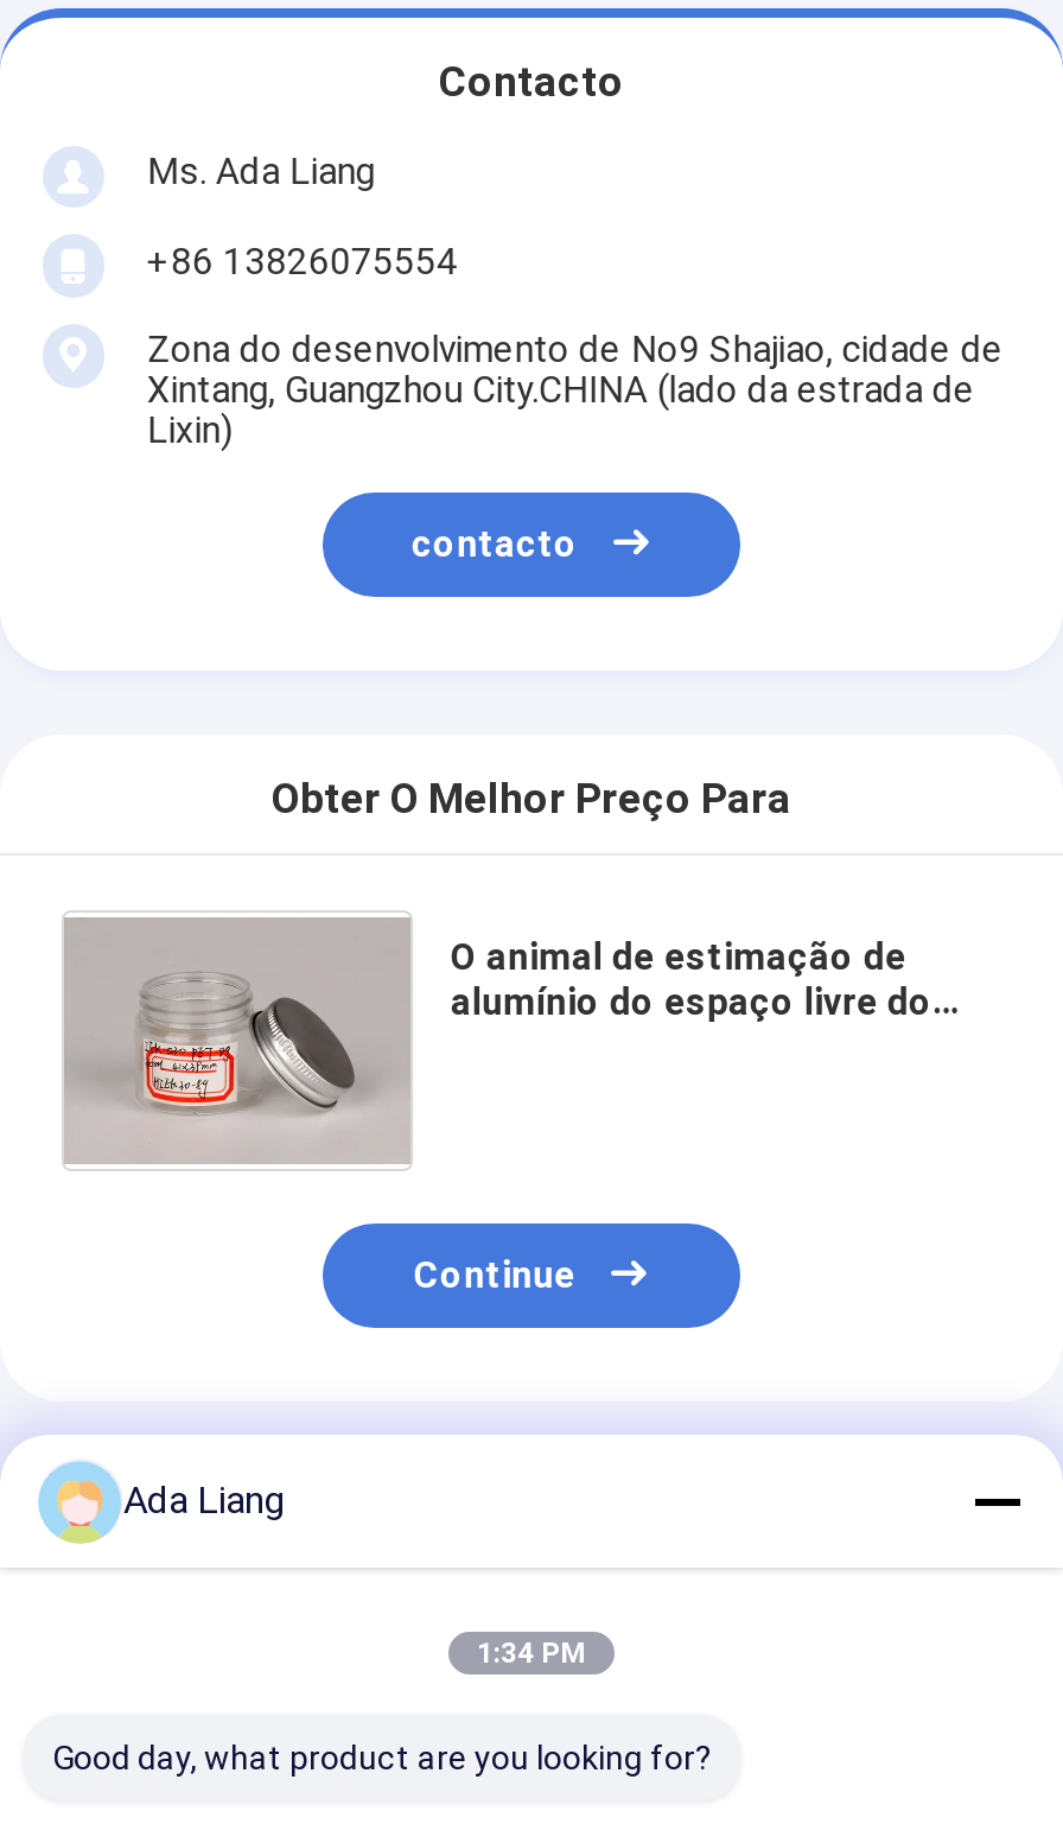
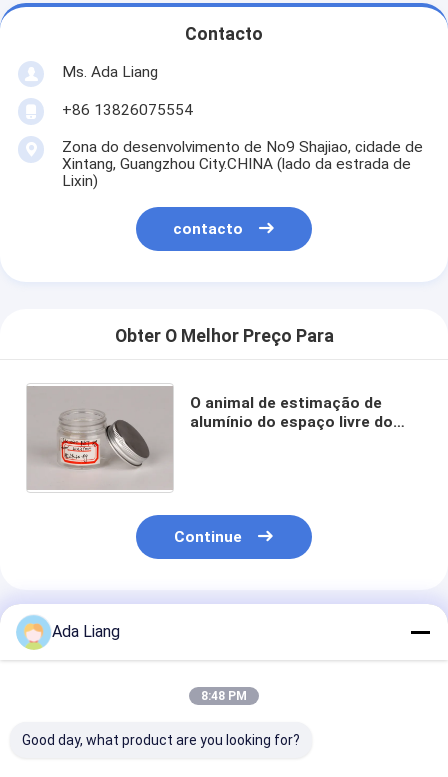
- 1:34 PM
+ 8:48 PM
